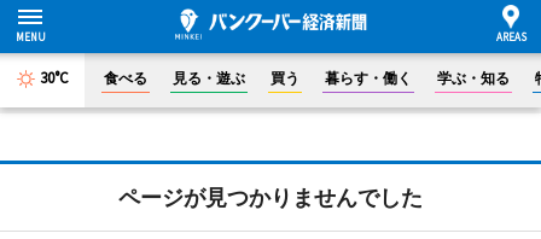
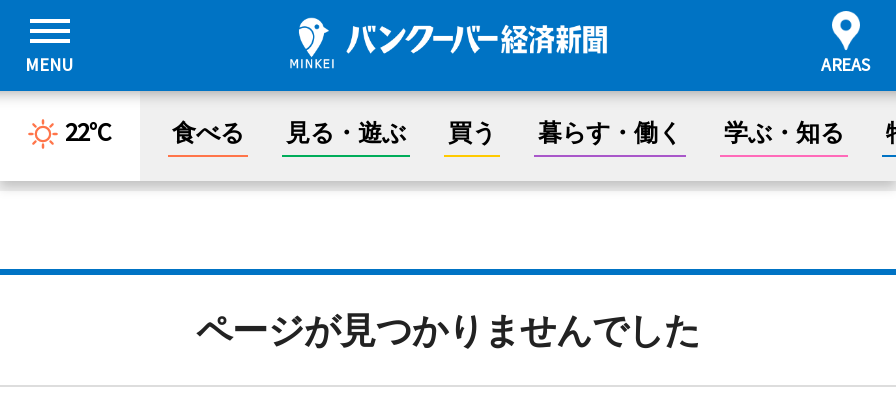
- 30°C
+ 22°C
